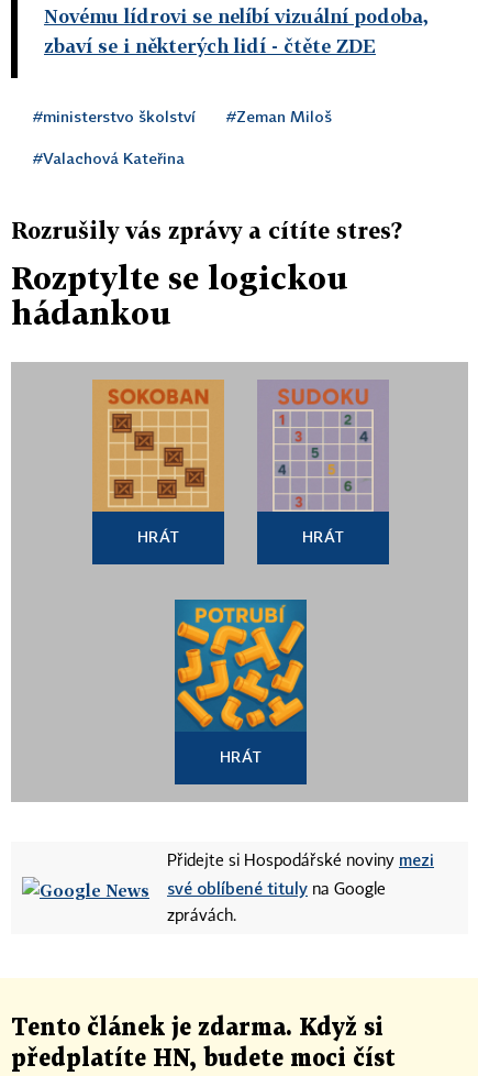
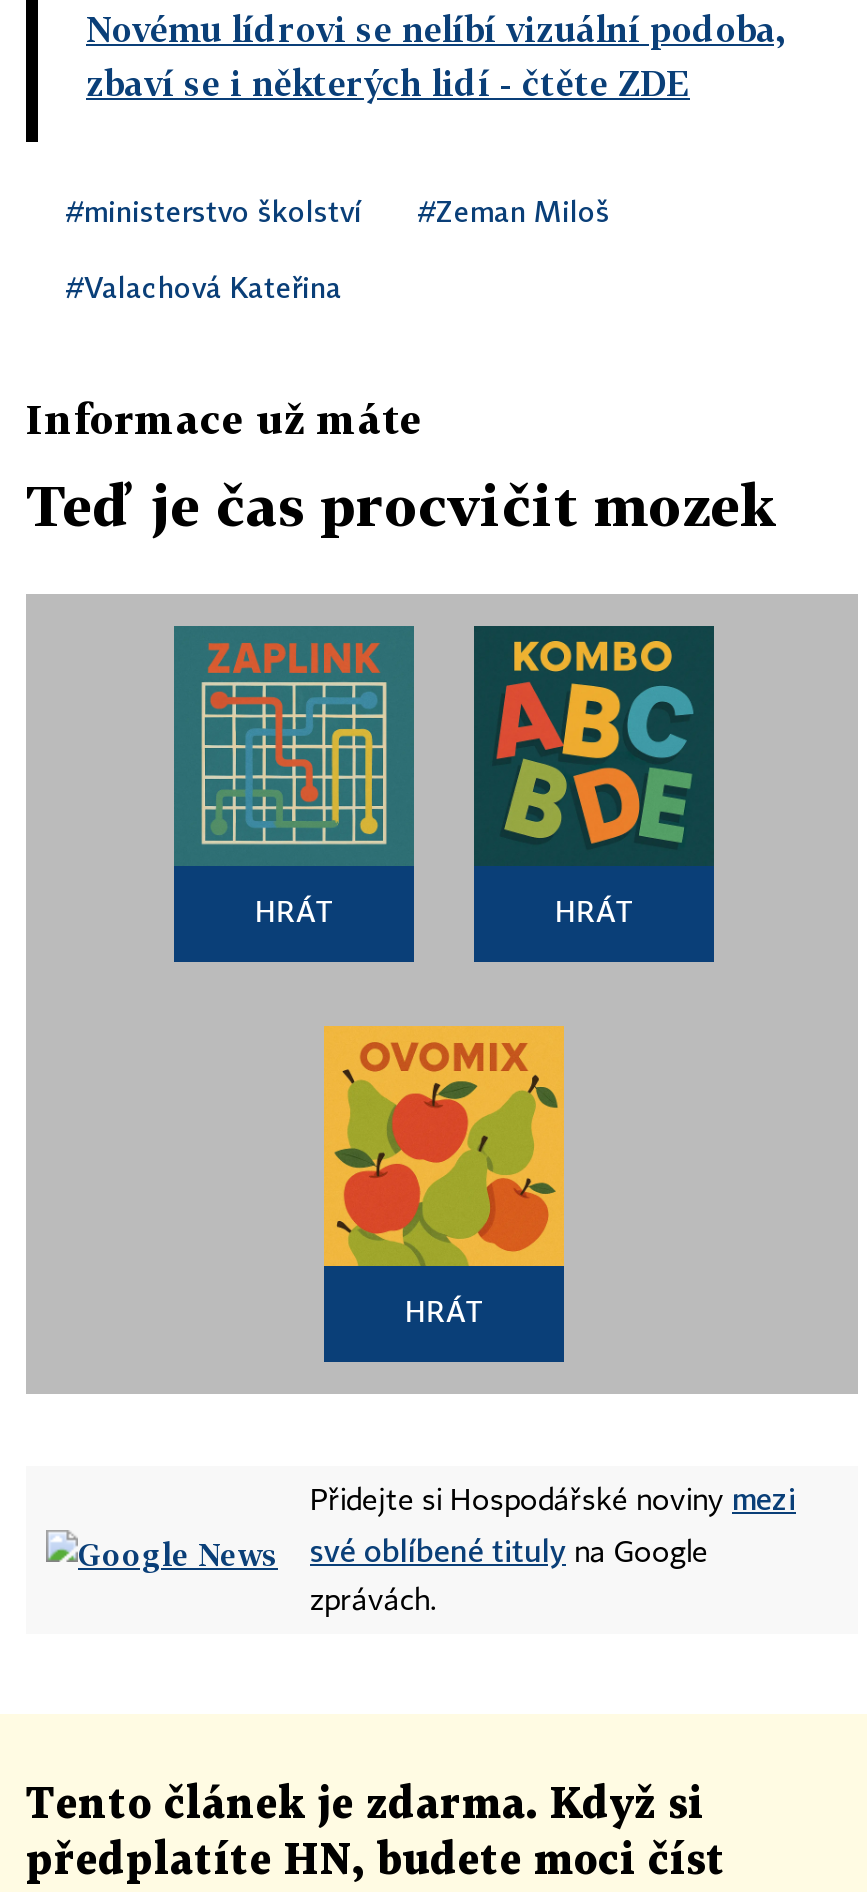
- Rozrušily vás zprávy a cítíte stres?
+ Informace už máte

- Rozptylte se logickou
- hádankou
+ Teď je čas procvičit mozek

- [image]
+ [image]

- [image]
+ [image]

- [image]
+ [image]
